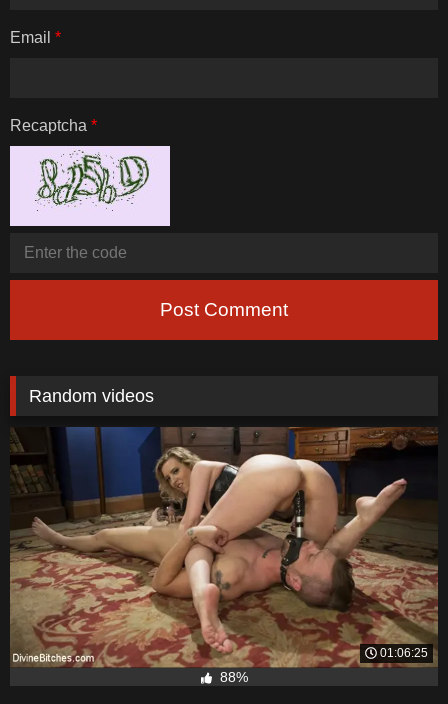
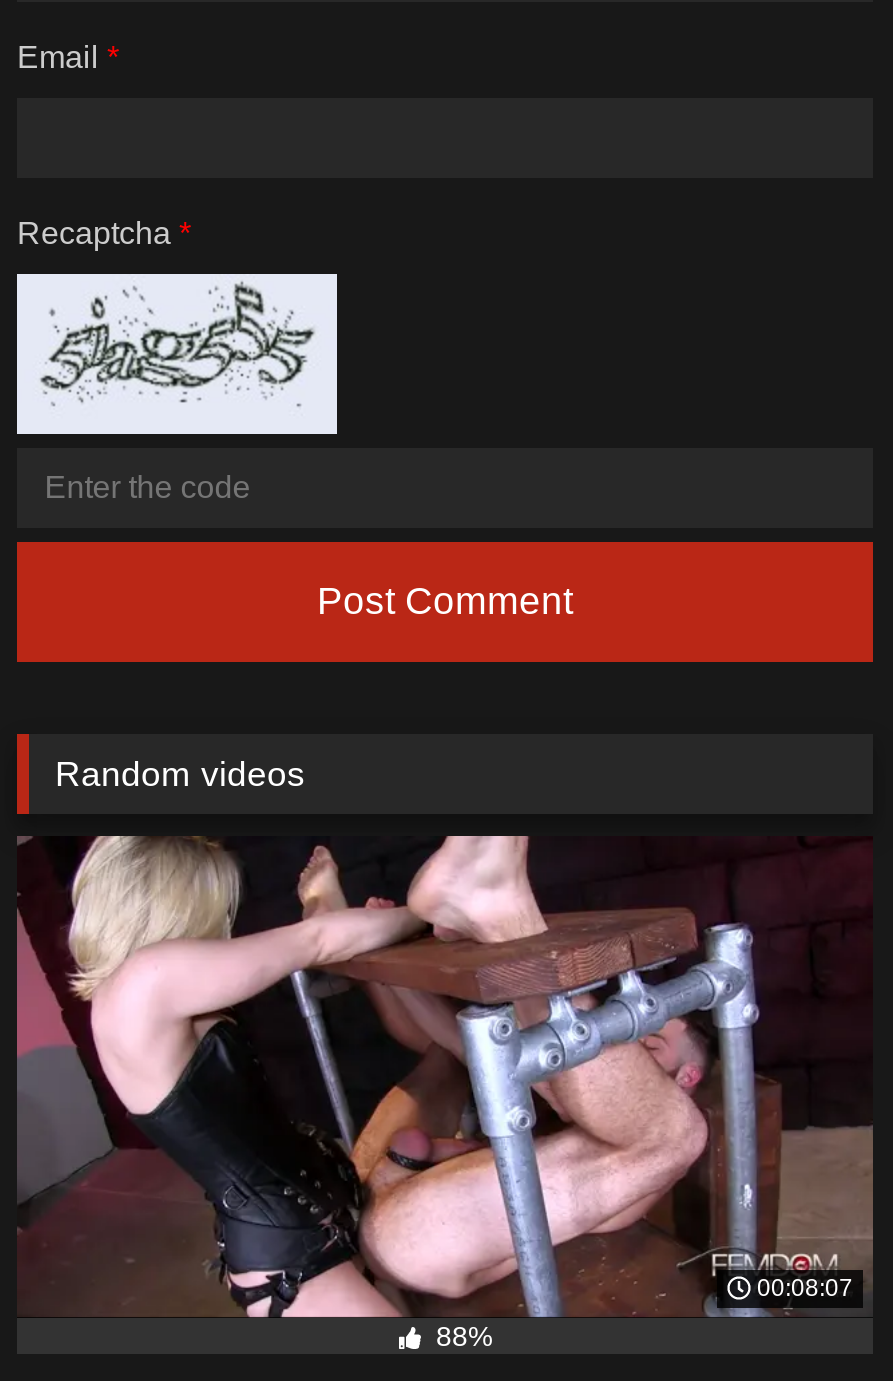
- [image]
+ [image]

- [image]
- 01:06:25
+ [image]
+ 00:08:07
